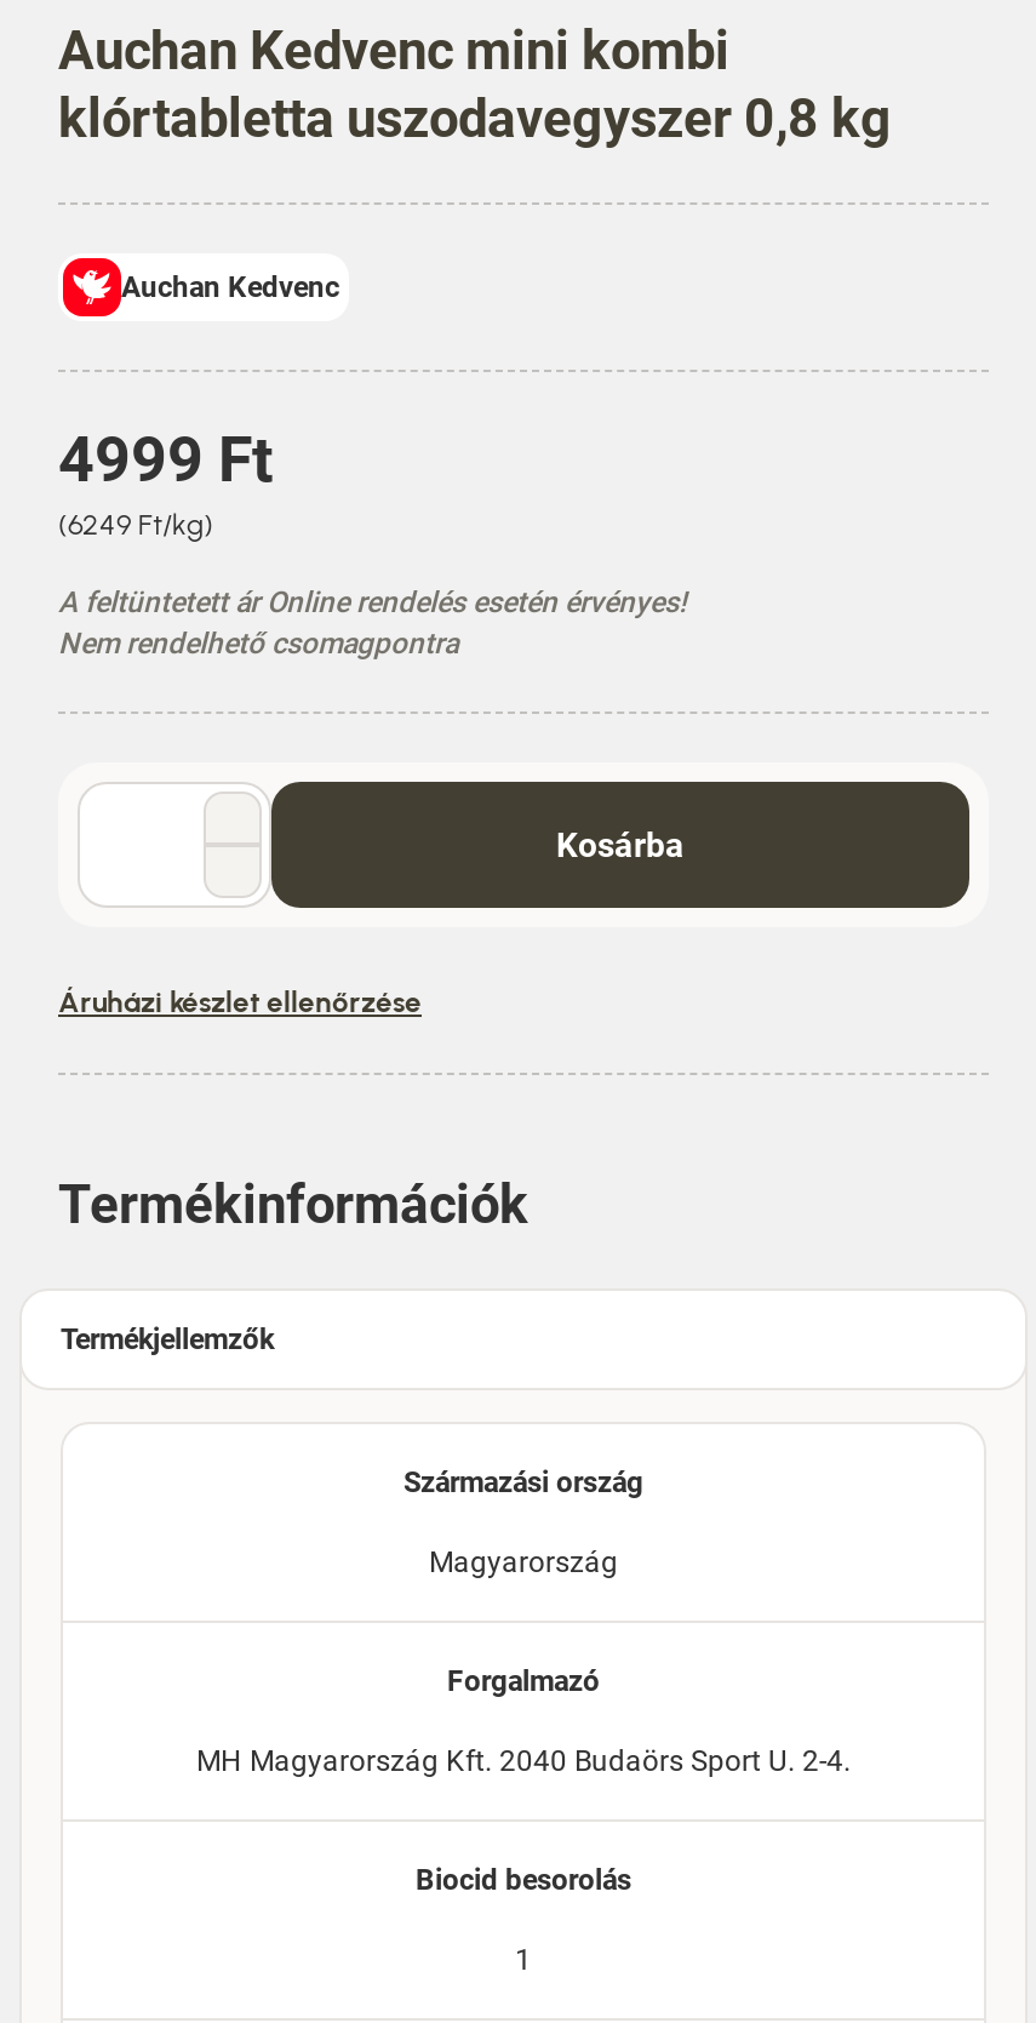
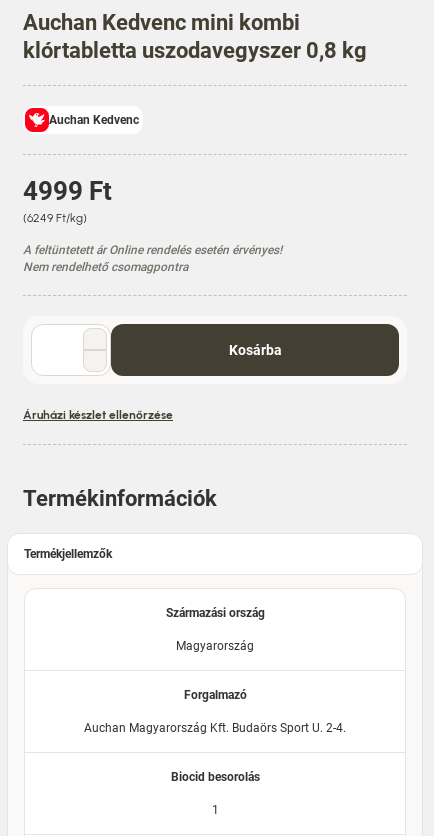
- MH Magyarország Kft. 2040 Budaörs Sport U. 2-4.
+ Auchan Magyarország Kft. Budaörs Sport U. 2-4.
